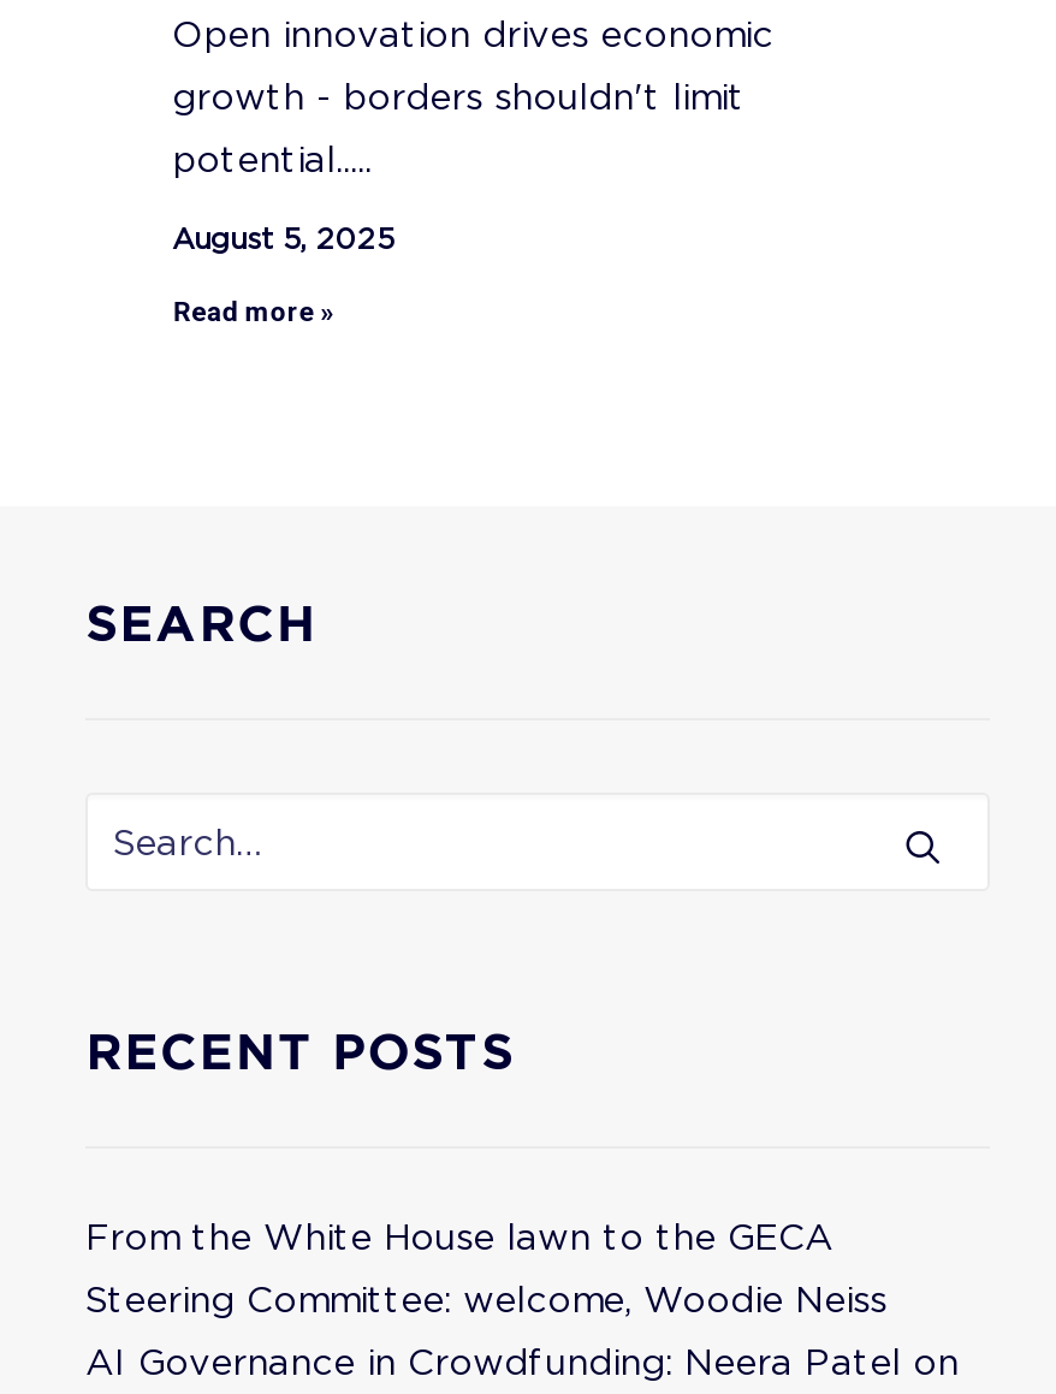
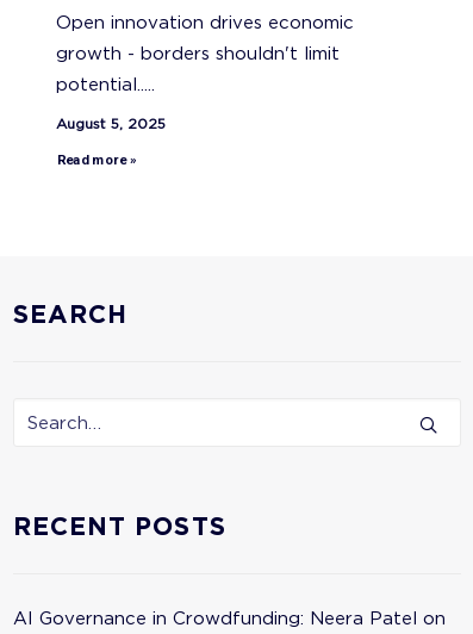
- From the White House lawn to the GECA
- Steering Committee: welcome, Woodie Neiss
